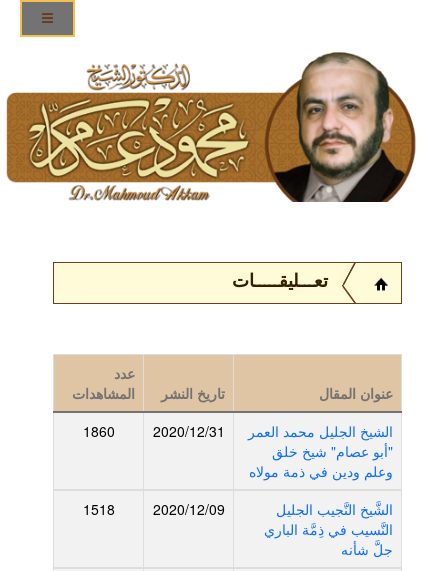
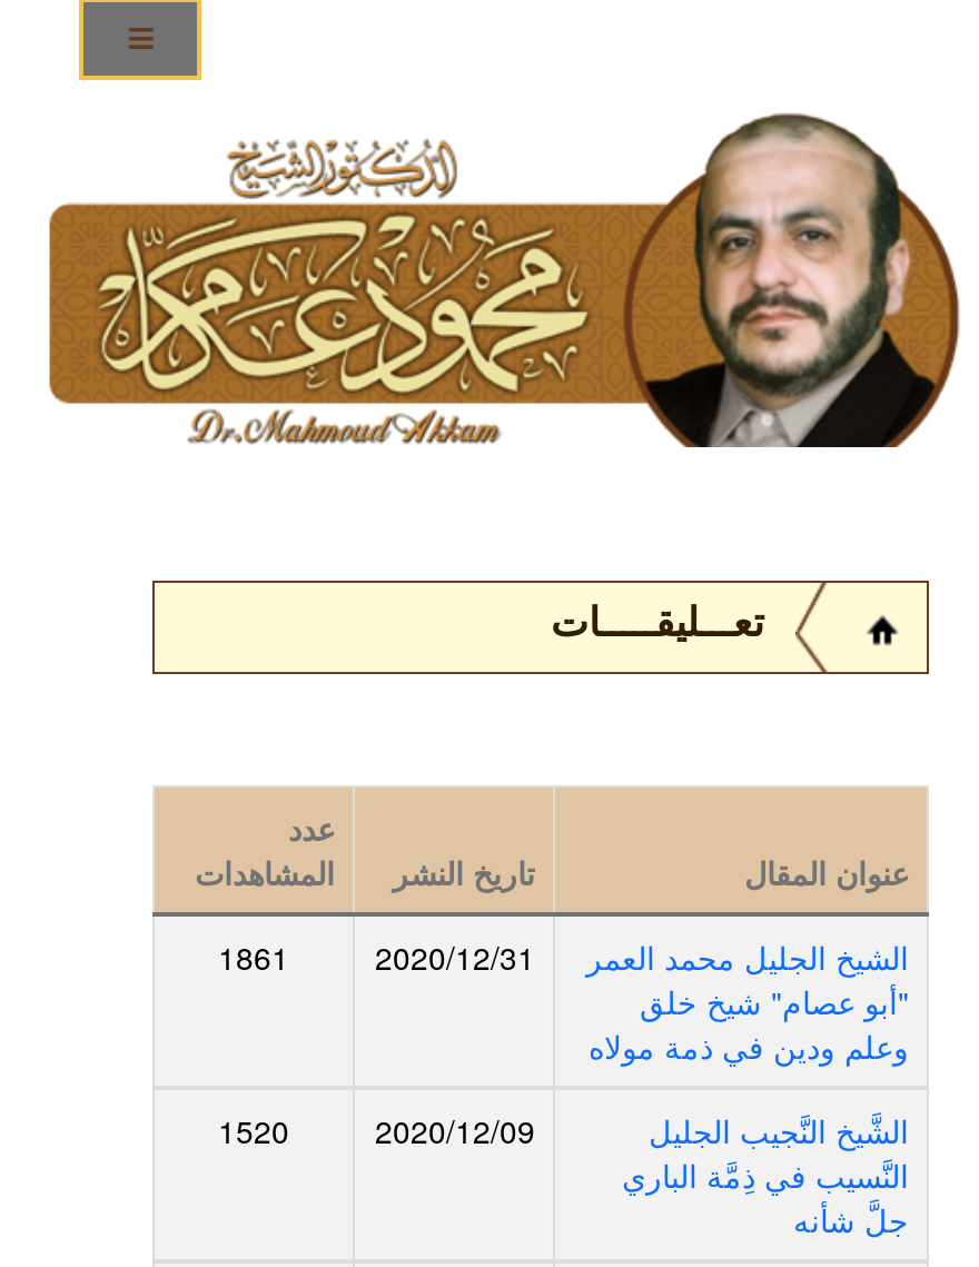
- الشيخ الجليل محمد العمر 2020/12/31 1860
+ الشيخ الجليل محمد العمر 2020/12/31 1861

- 1518 2020/12/09
+ 1520 2020/12/09
